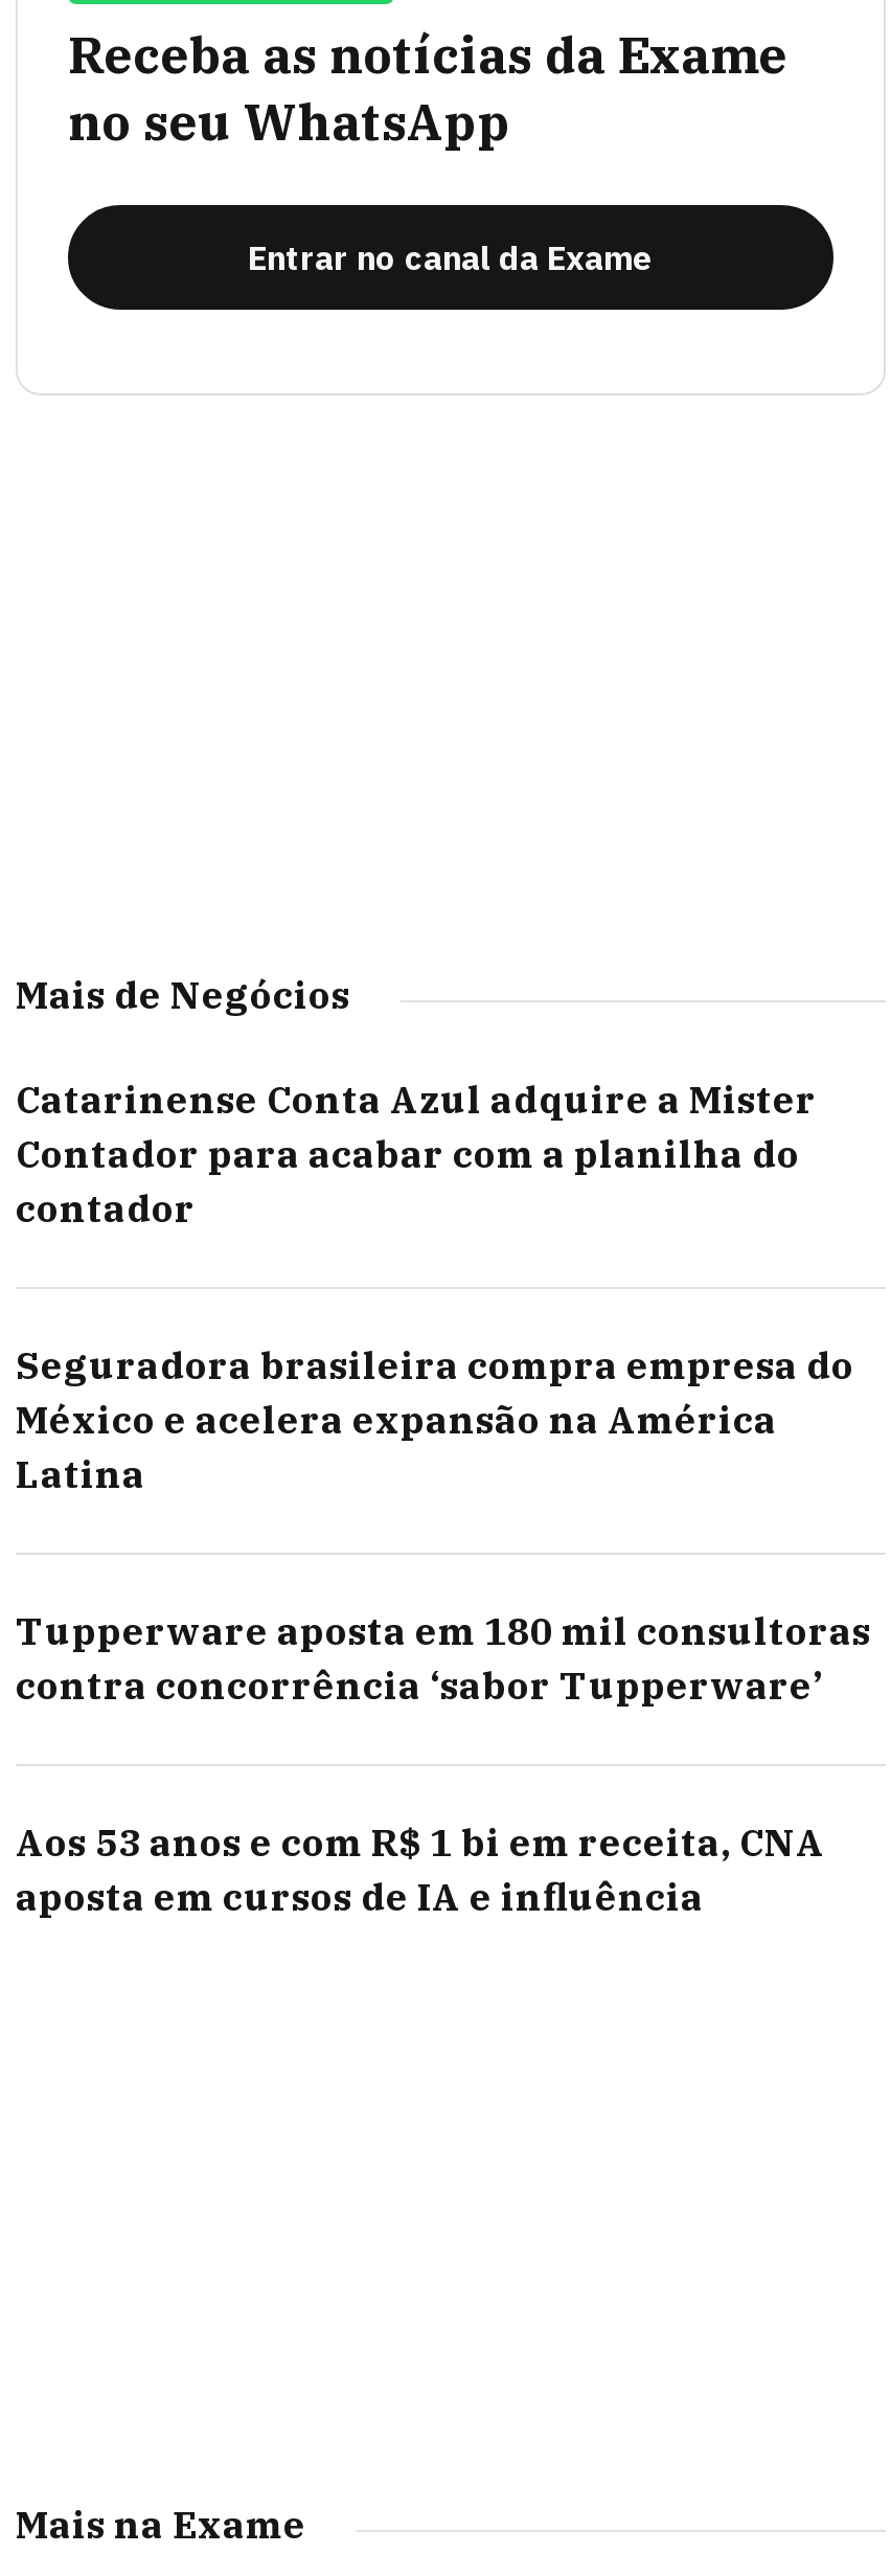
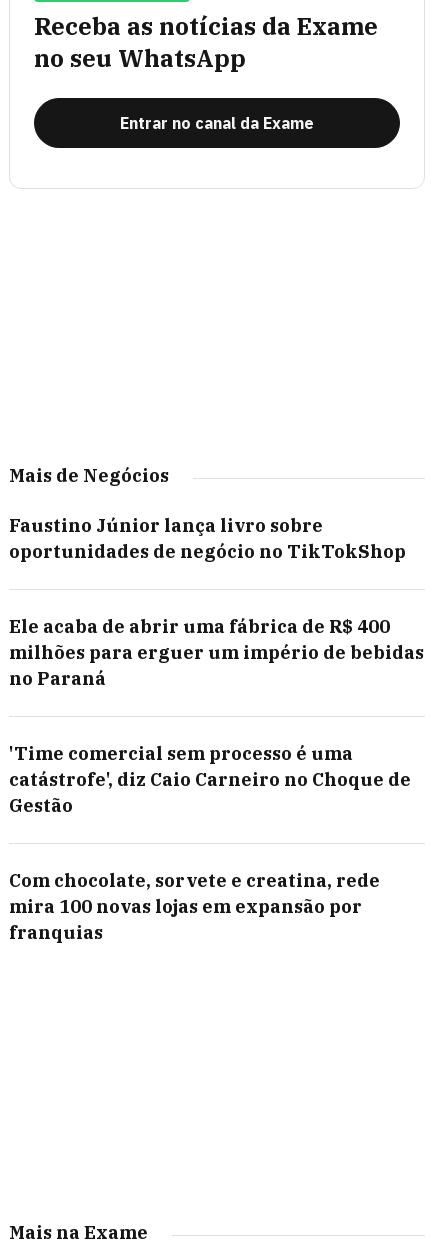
- Catarinense Conta Azul adquire a Mister
- Contador para acabar com a planilha do
- contador
+ Faustino Júnior lança livro sobre
+ oportunidades de negócio no TikTokShop

- Seguradora brasileira compra empresa do
- México e acelera expansão na América
- Latina
+ Ele acaba de abrir uma fábrica de R$ 400
+ milhões para erguer um império de bebidas
+ no Paraná

- Tupperware aposta em 180 mil consultoras
- contra concorrência ‘sabor Tupperware’
+ 'Time comercial sem processo é uma
+ catástrofe', diz Caio Carneiro no Choque de
+ Gestão

- Aos 53 anos e com R$ 1 bi em receita, CNA
- aposta em cursos de IA e influência
+ Com chocolate, sorvete e creatina, rede
+ mira 100 novas lojas em expansão por
+ franquias
